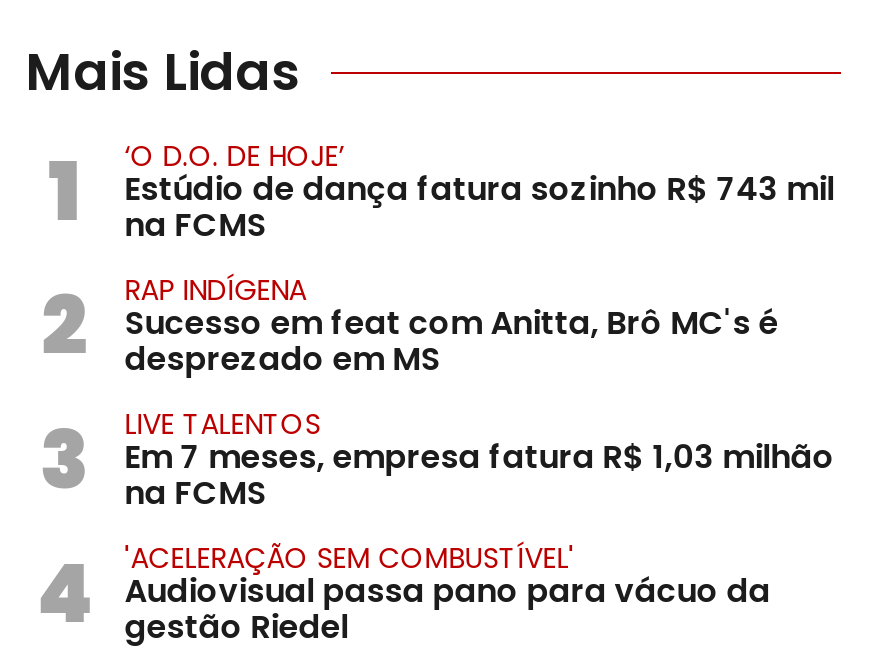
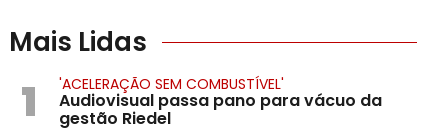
- ‘O D.O. DE HOJE’
- Estúdio de dança fatura sozinho R$ 743 mil
- na FCMS
- 2
- RAP INDÍGENA
- Sucesso em feat com Anitta, Brô MC's é
- desprezado em MS
- 3
- LIVE TALENTOS
- Em 7 meses, empresa fatura R$ 1,03 milhão
- na FCMS
- 4
